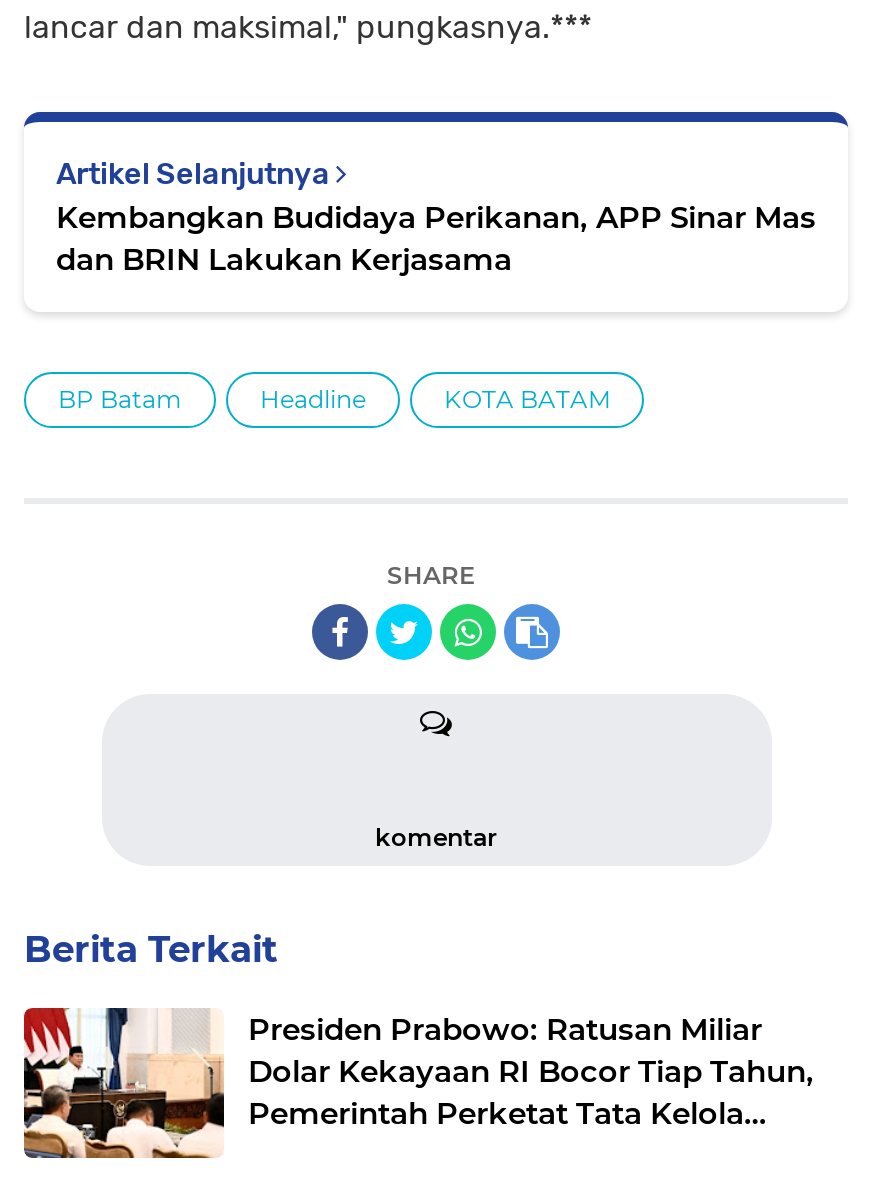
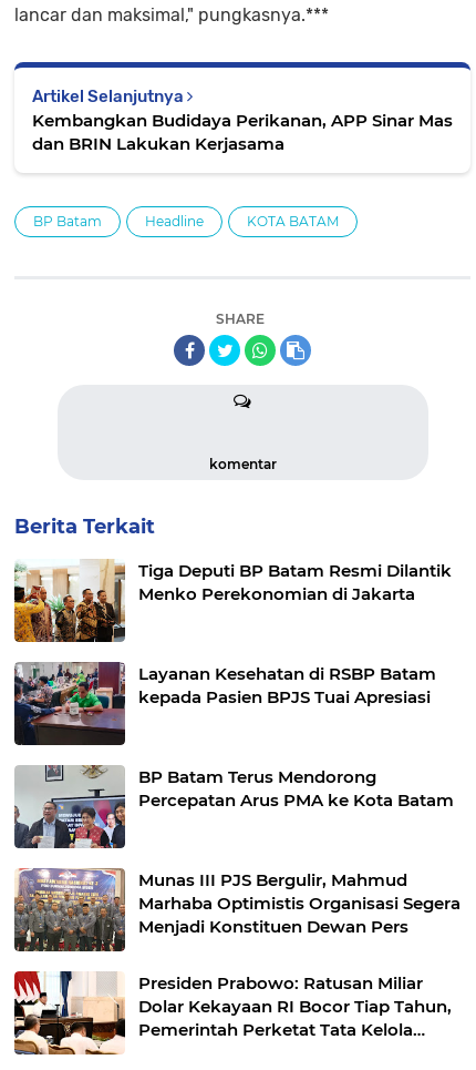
+ [image]
+ Tiga Deputi BP Batam Resmi Dilantik
+ Menko Perekonomian di Jakarta

+ [image]
+ Layanan Kesehatan di RSBP Batam
+ kepada Pasien BPJS Tuai Apresiasi

+ [image]
+ BP Batam Terus Mendorong
+ Percepatan Arus PMA ke Kota Batam

+ [image]
+ Munas III PJS Bergulir, Mahmud
+ Marhaba Optimistis Organisasi Segera
+ Menjadi Konstituen Dewan Pers
